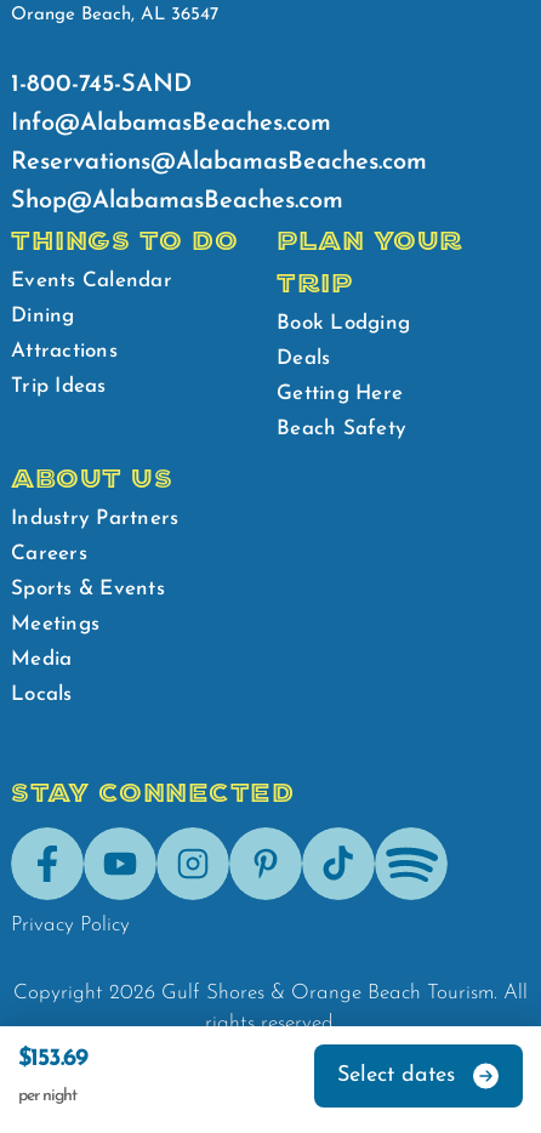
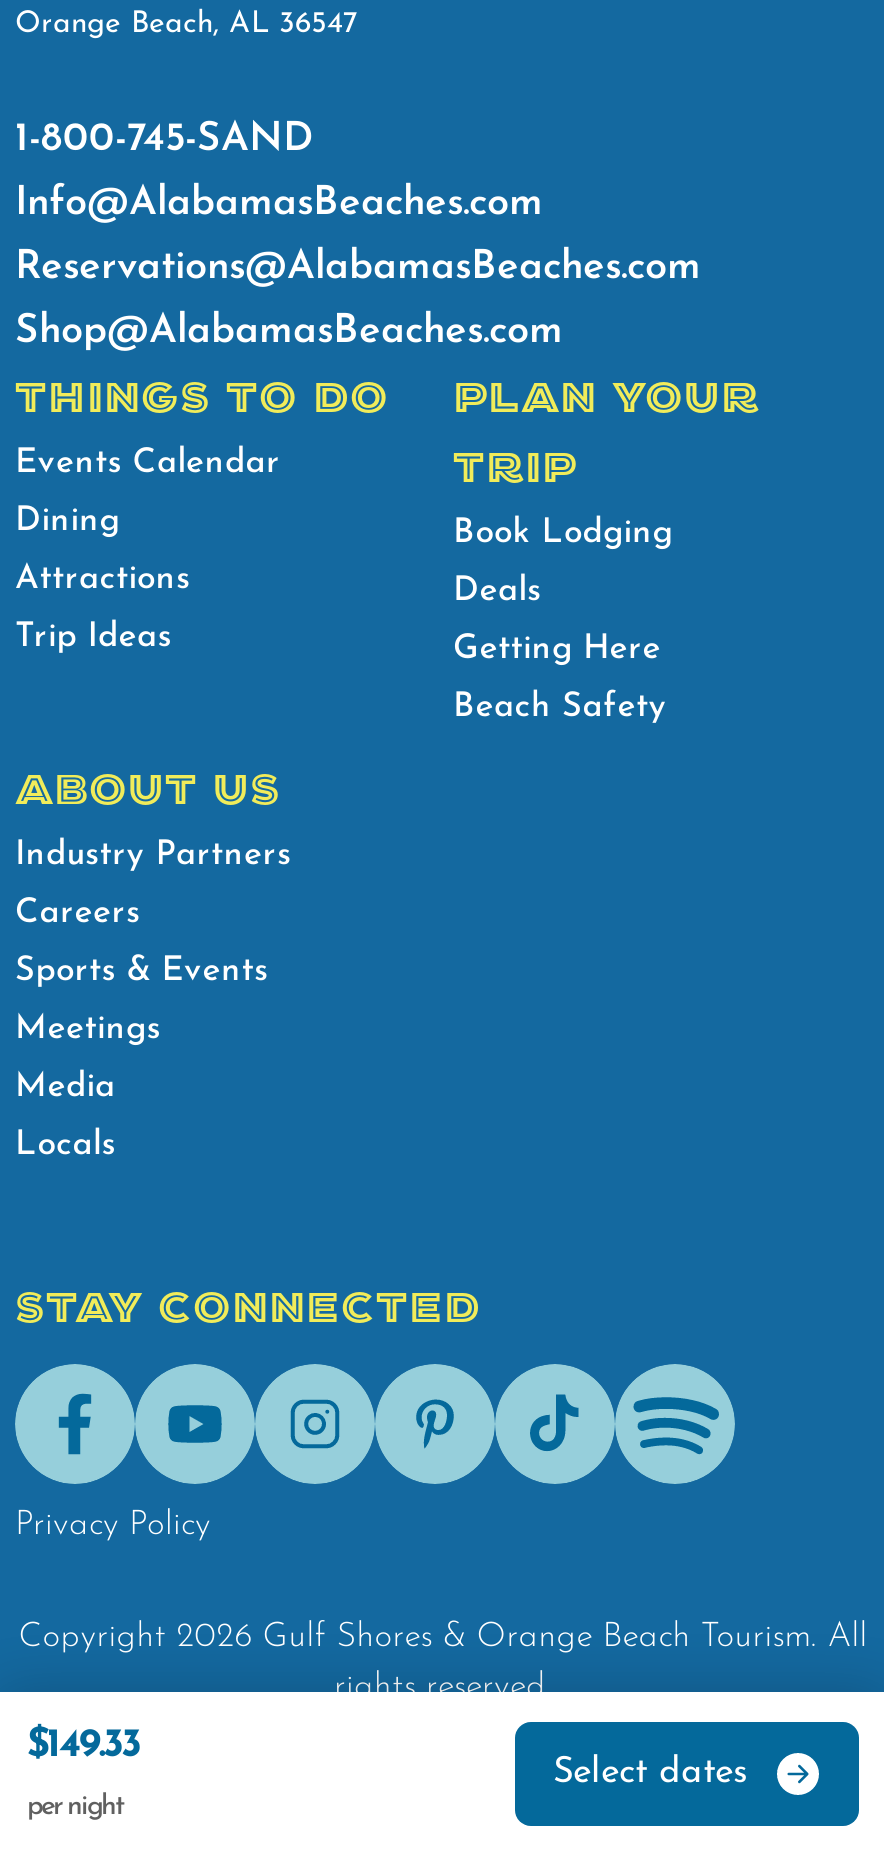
- $153.69
+ $149.33
